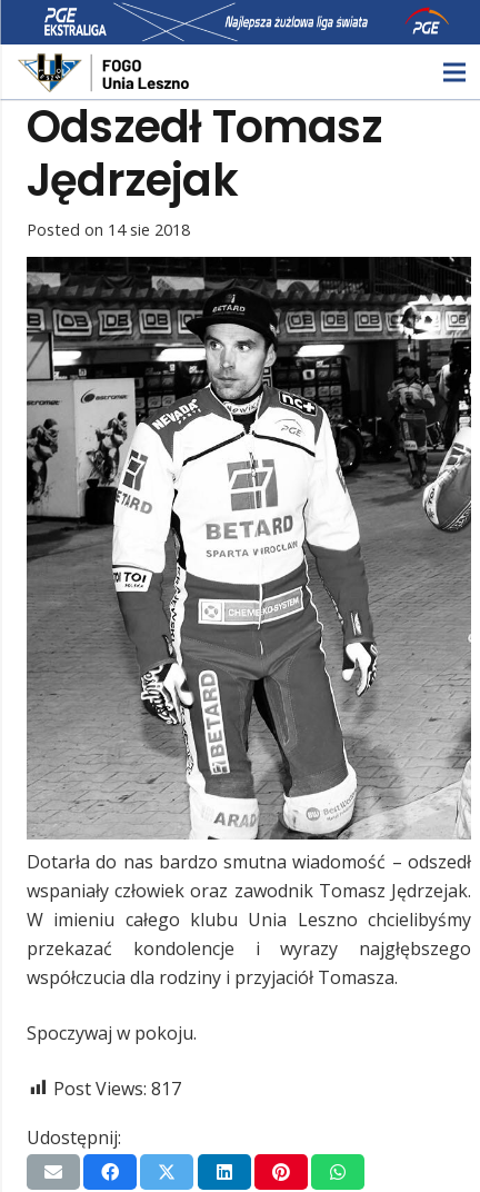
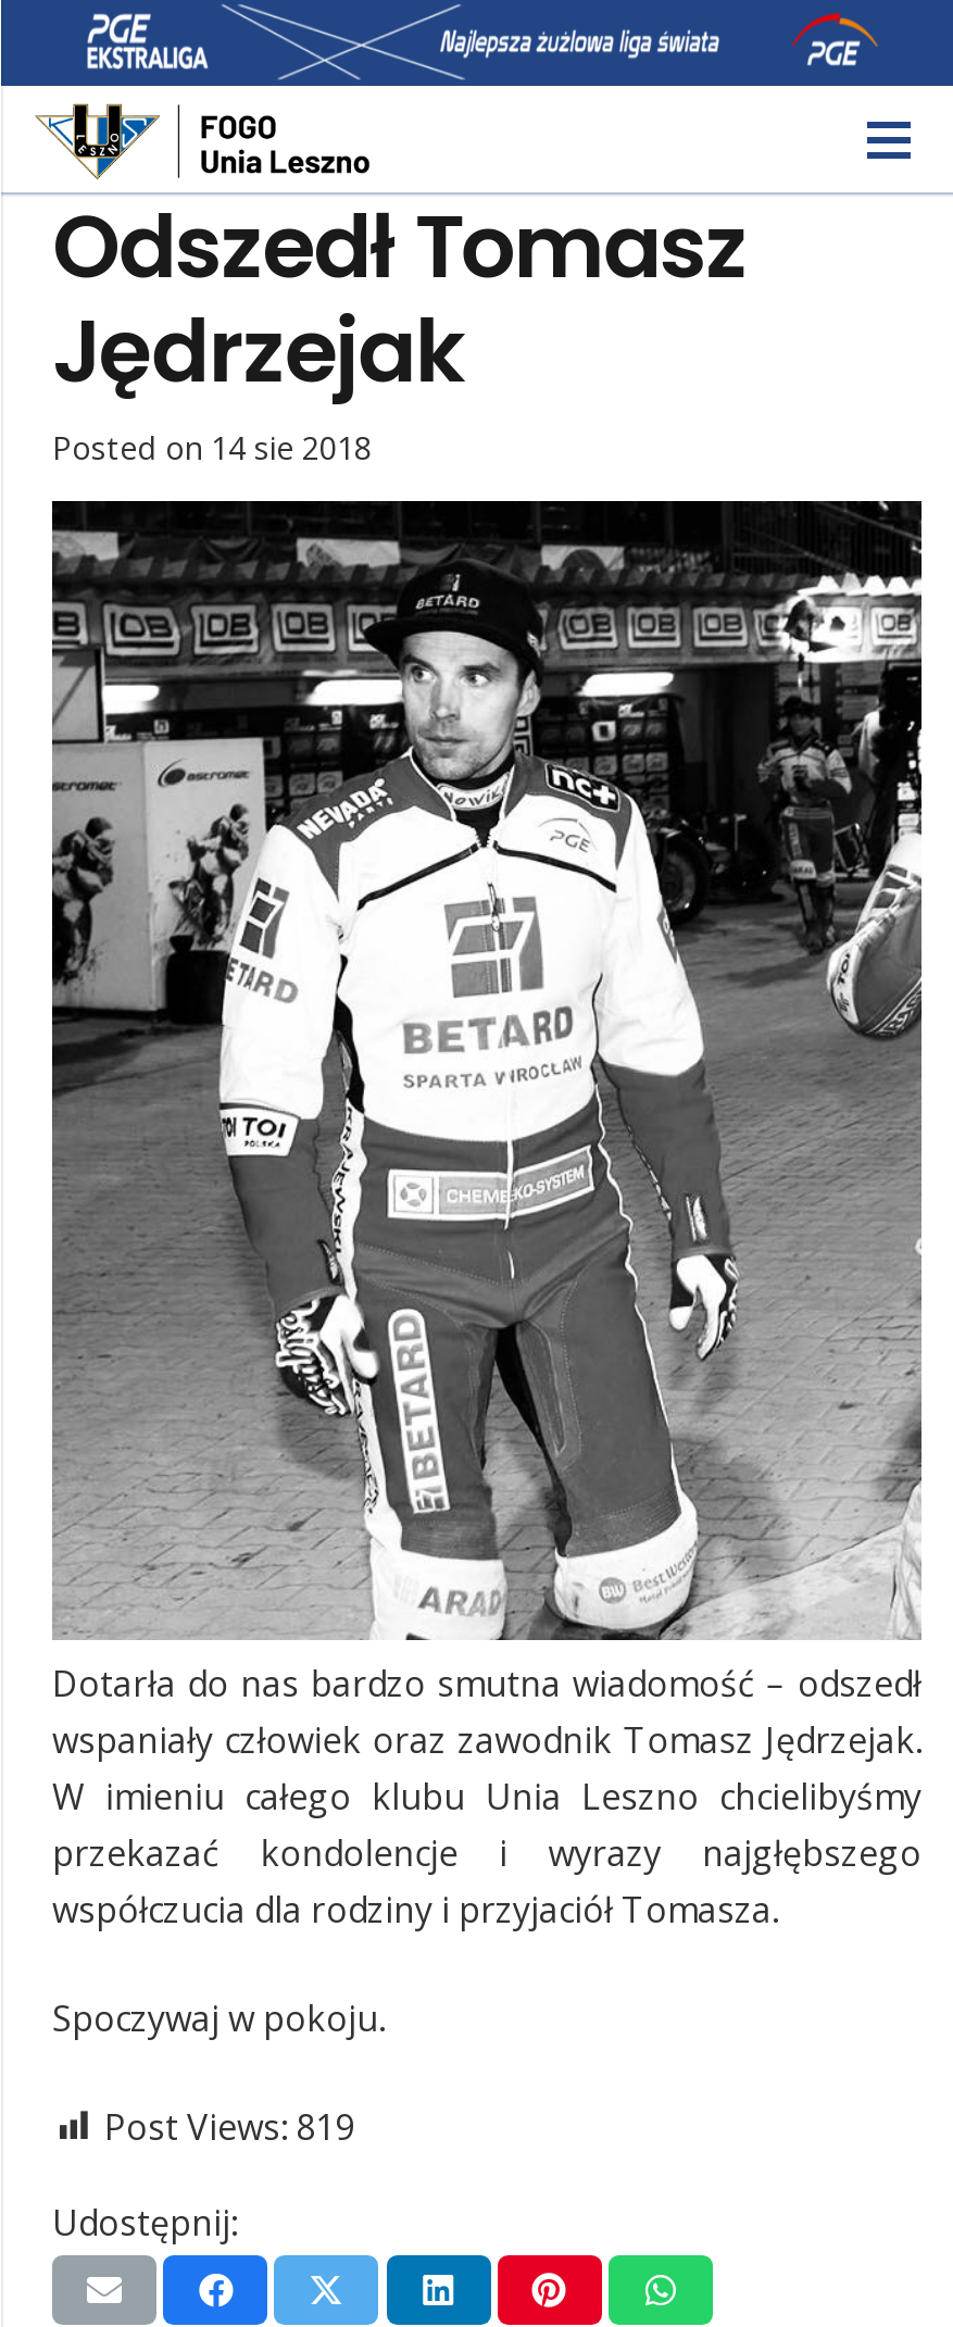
- Post Views: 817
+ Post Views: 819
